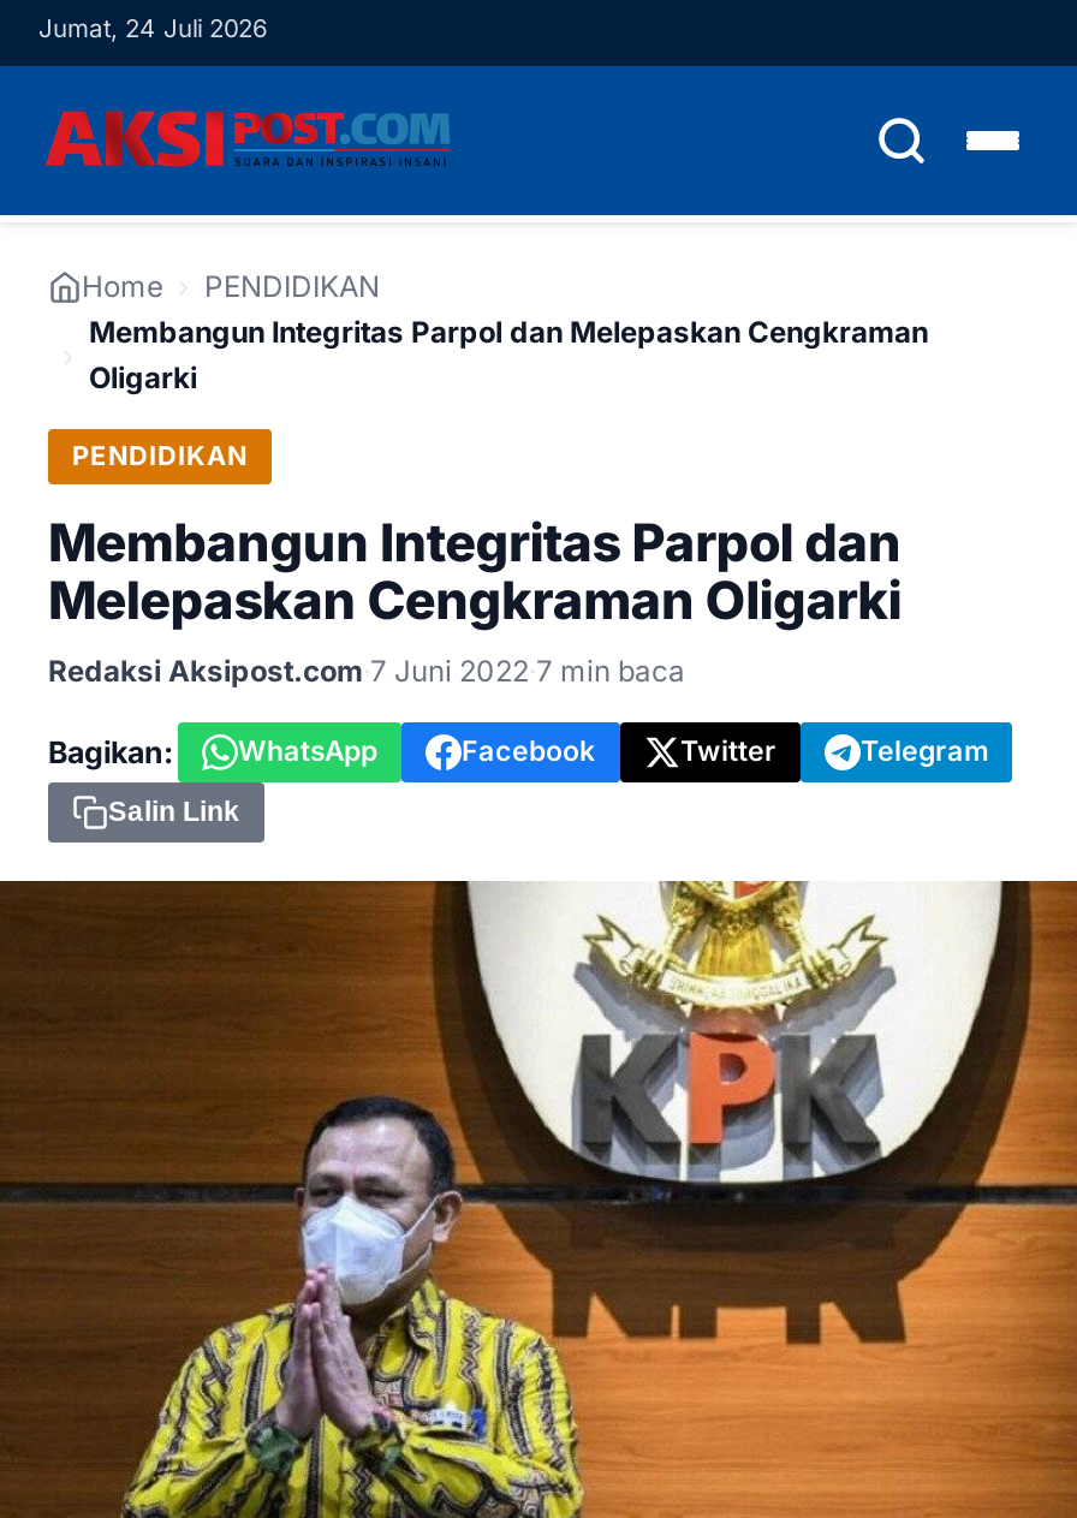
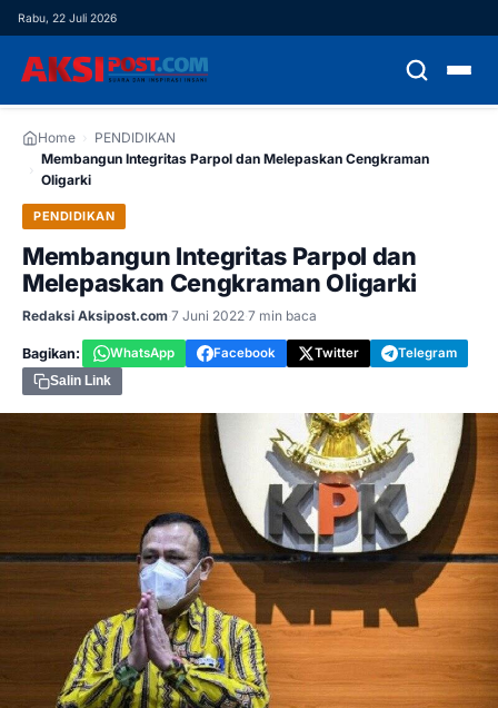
- Jumat, 24 Juli 2026
+ Rabu, 22 Juli 2026
